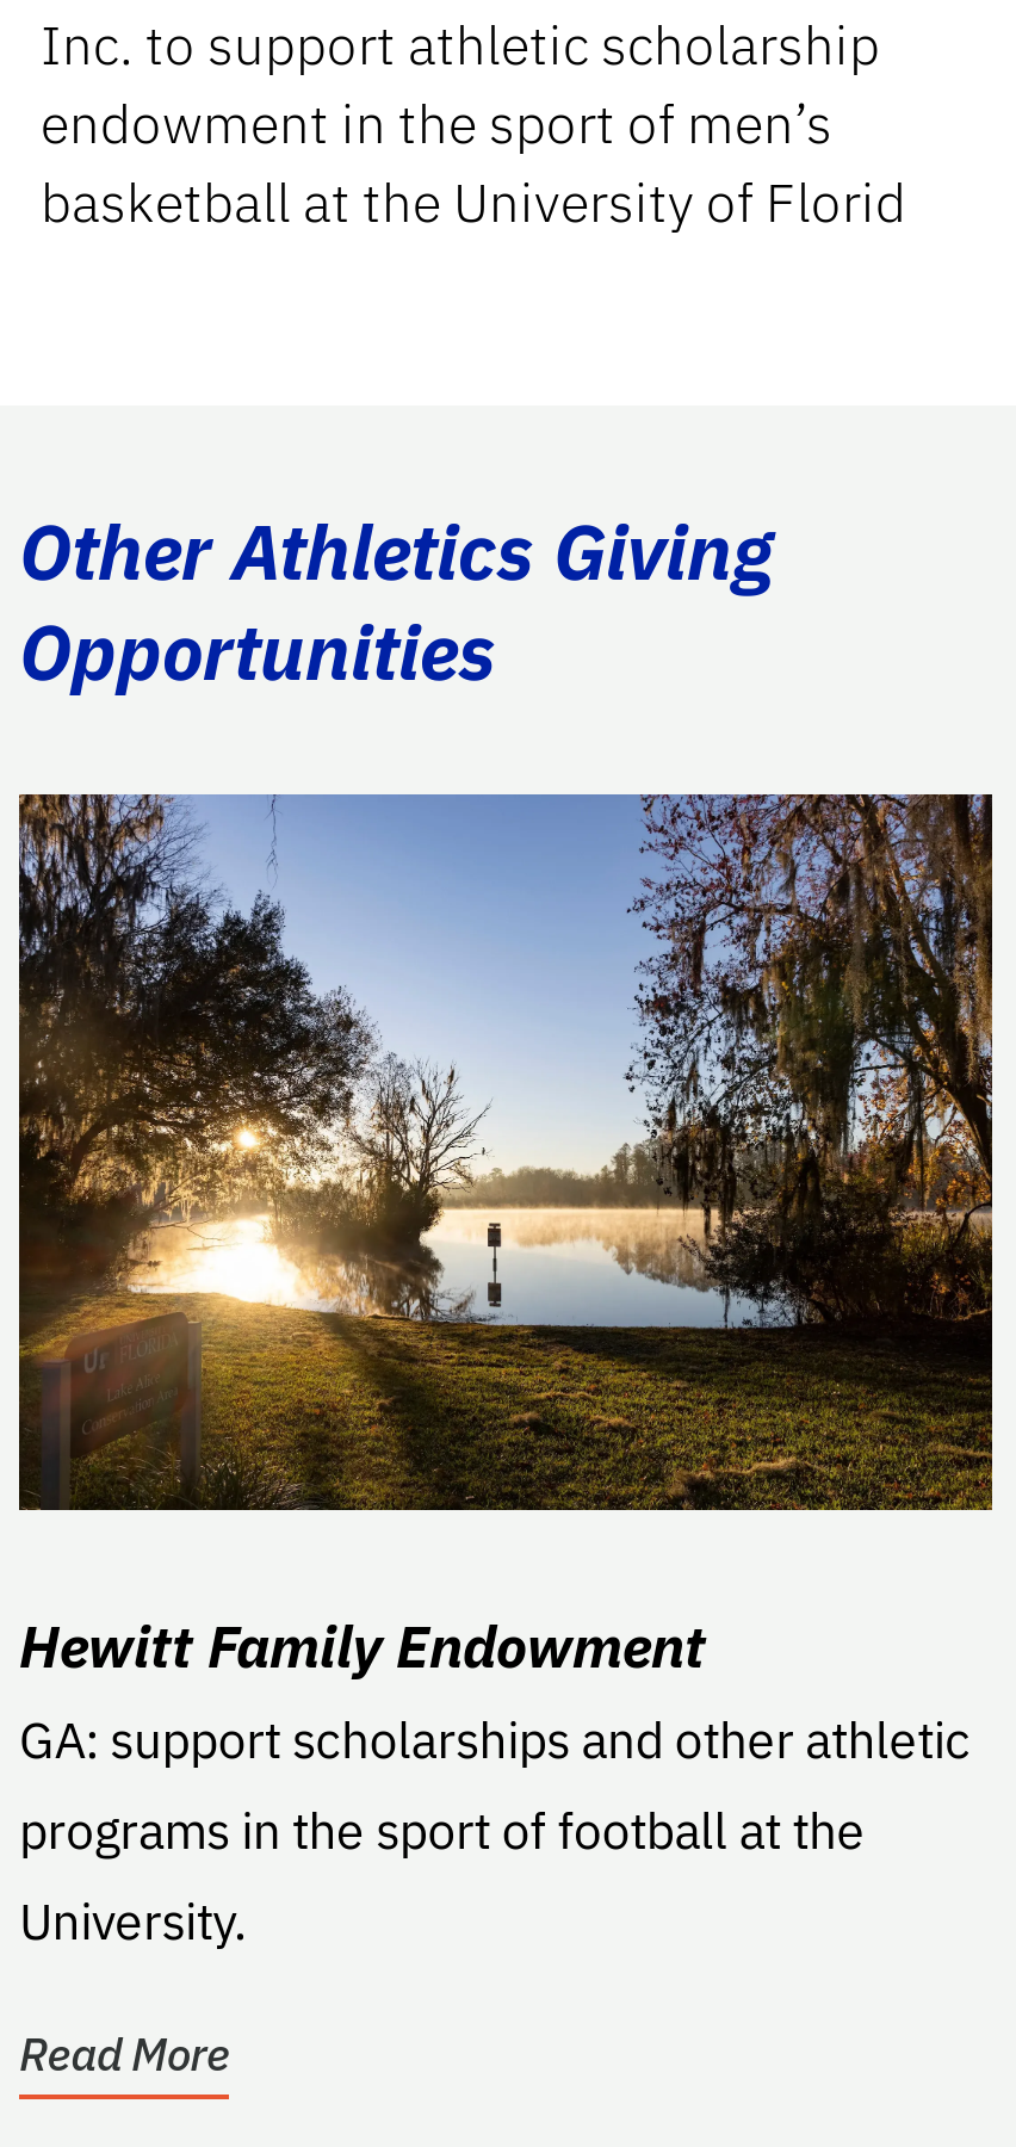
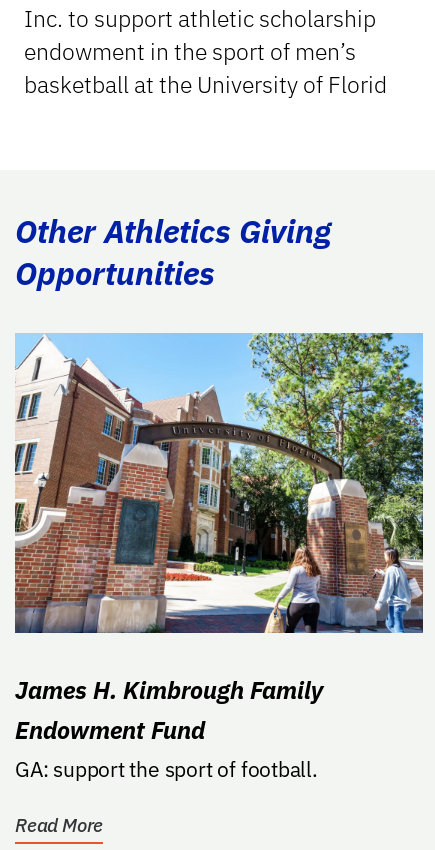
- [image]
- Hewitt Family Endowment
- GA: support scholarships and other athletic
- programs in the sport of football at the
- University.
+ [image]
+ James H. Kimbrough Family
+ Endowment Fund
+ GA: support the sport of football.
